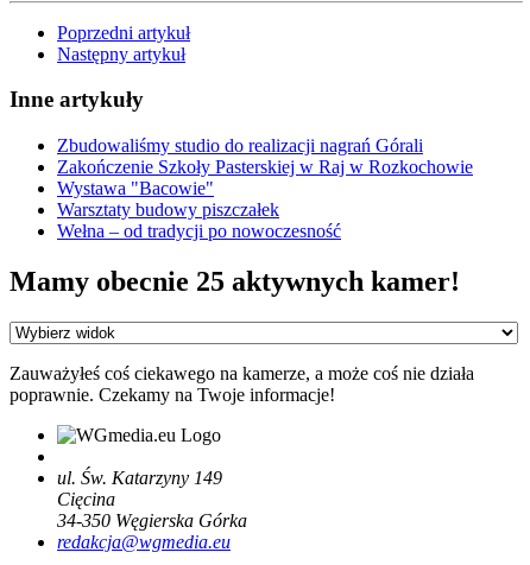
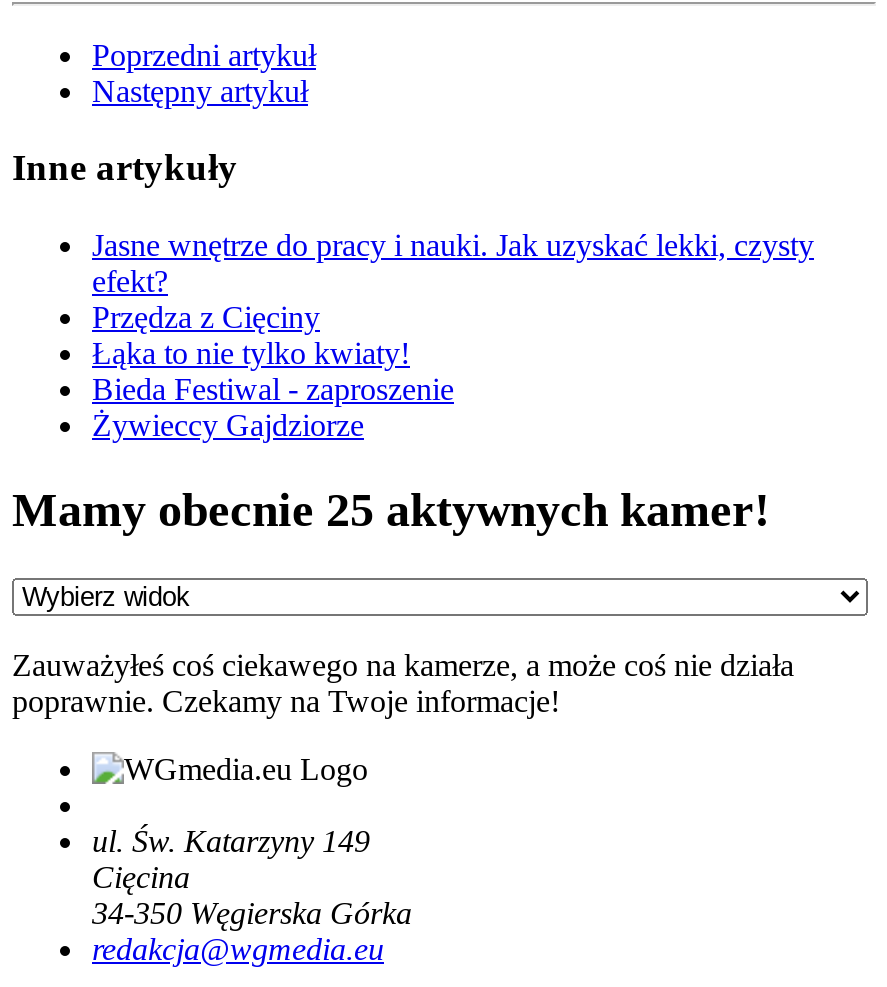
- Zbudowaliśmy studio do realizacji nagrań Górali
- Zakończenie Szkoły Pasterskiej w Raj w Rozkochowie
- Wystawa "Bacowie"
- Warsztaty budowy piszczałek
- Wełna – od tradycji po nowoczesność
+ Jasne wnętrze do pracy i nauki. Jak uzyskać lekki, czysty
+ efekt?
+ Przędza z Cięciny
+ Łąka to nie tylko kwiaty!
+ Bieda Festiwal - zaproszenie
+ Żywieccy Gajdziorze
